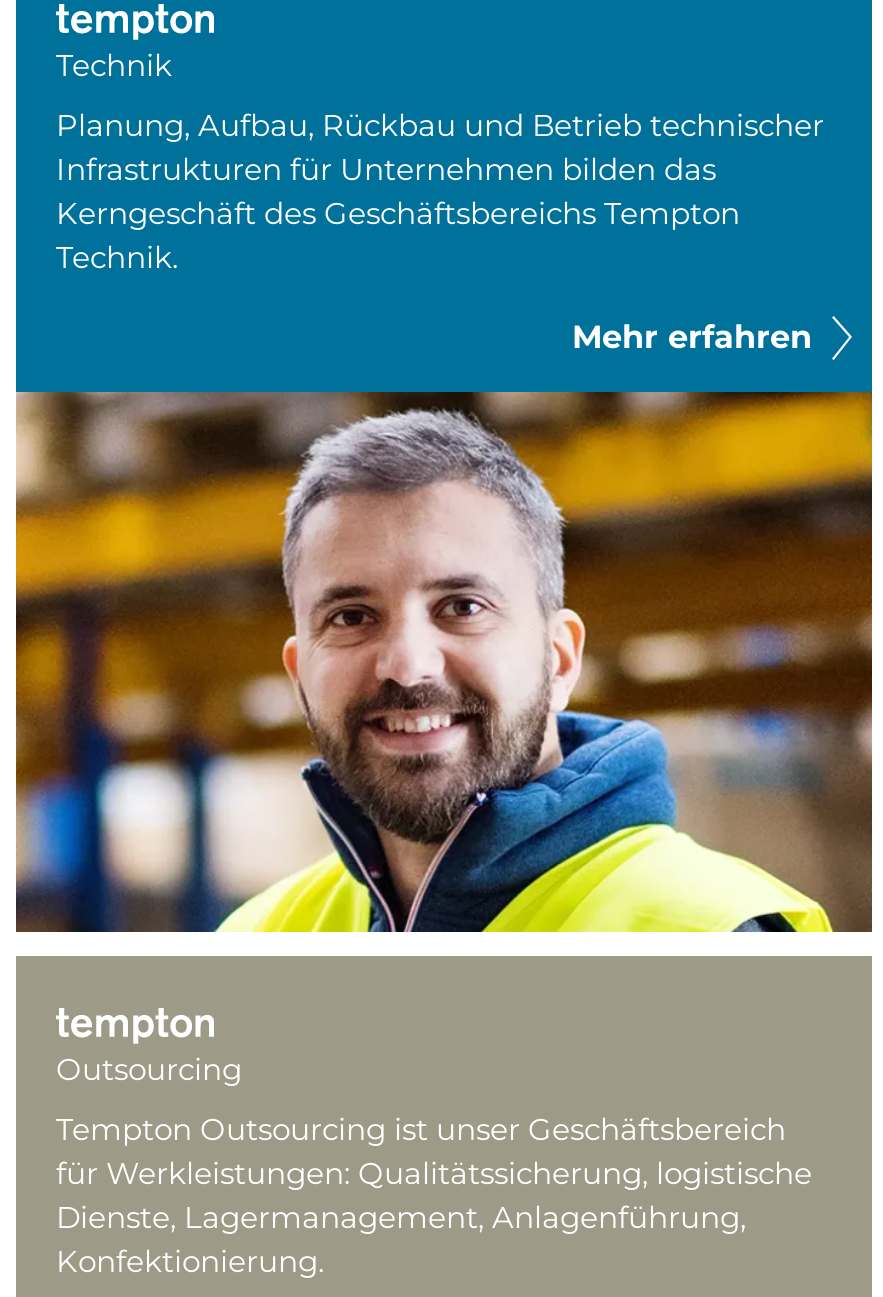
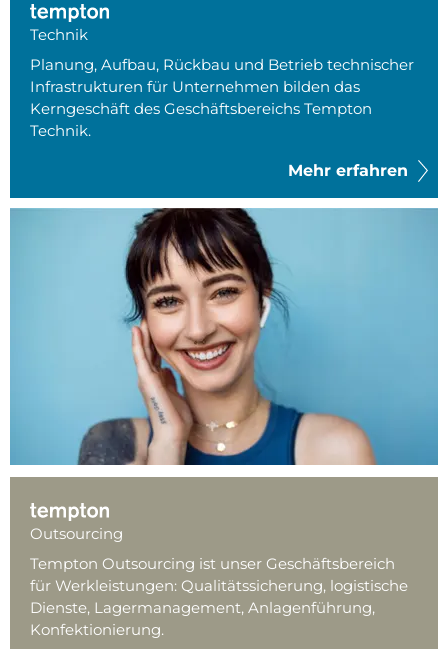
- [image]
+ [image]
